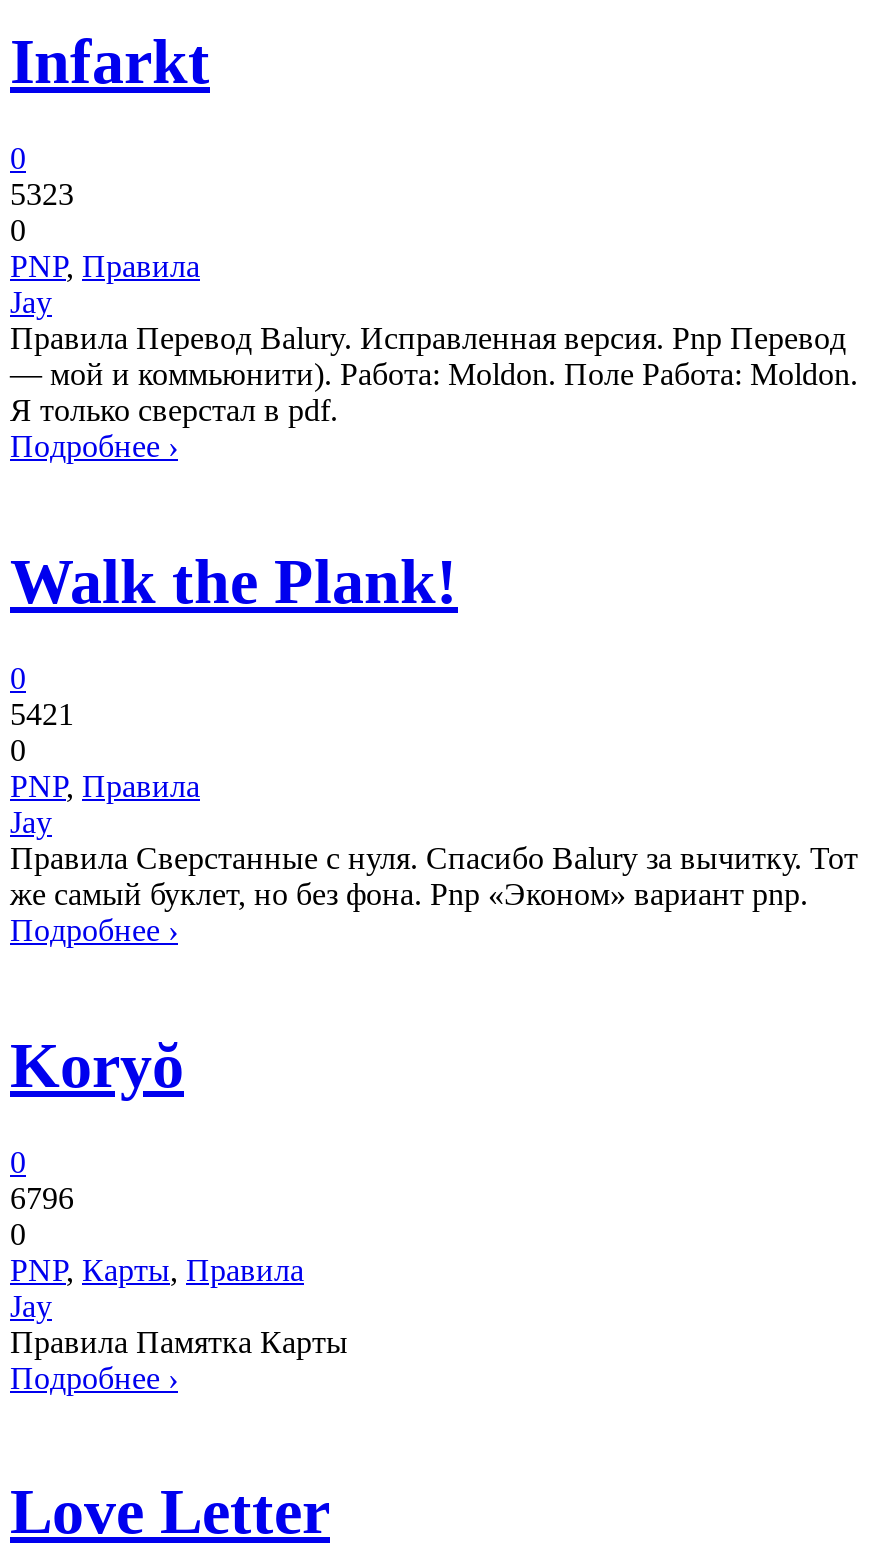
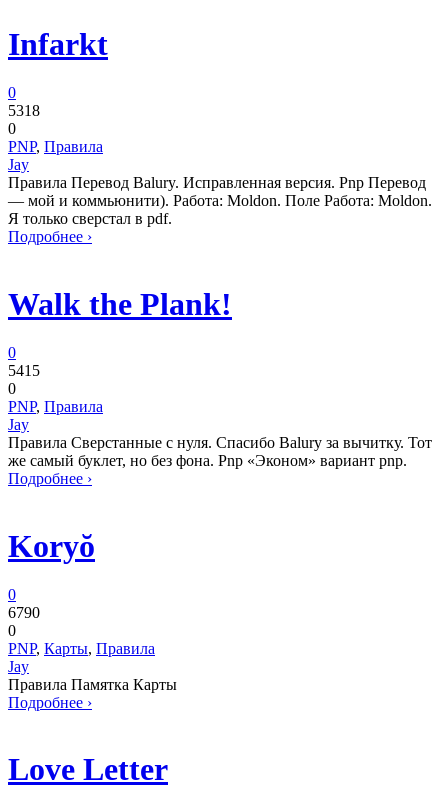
- 5323
+ 5318

- 5421
+ 5415

- 6796
+ 6790
